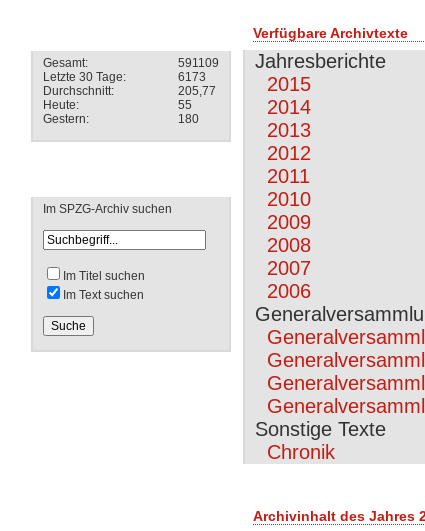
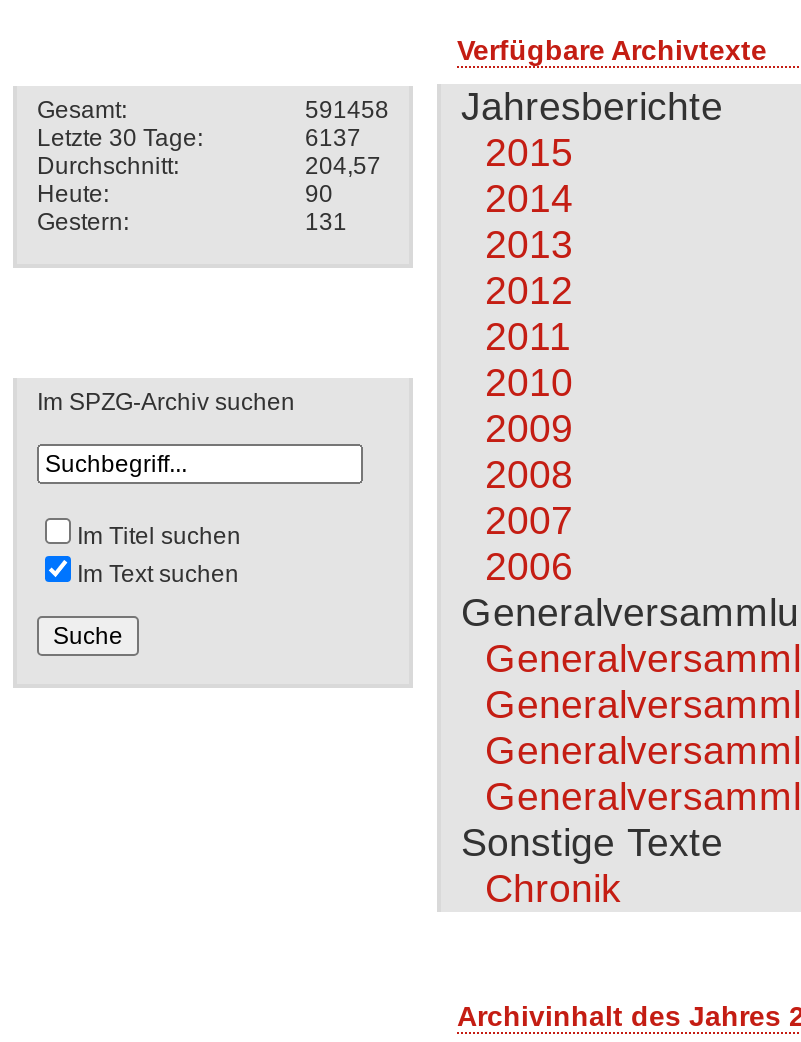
- 591109
+ 591458

- 6173
+ 6137

- 205,77
+ 204,57

- 55
+ 90

- 180
+ 131
